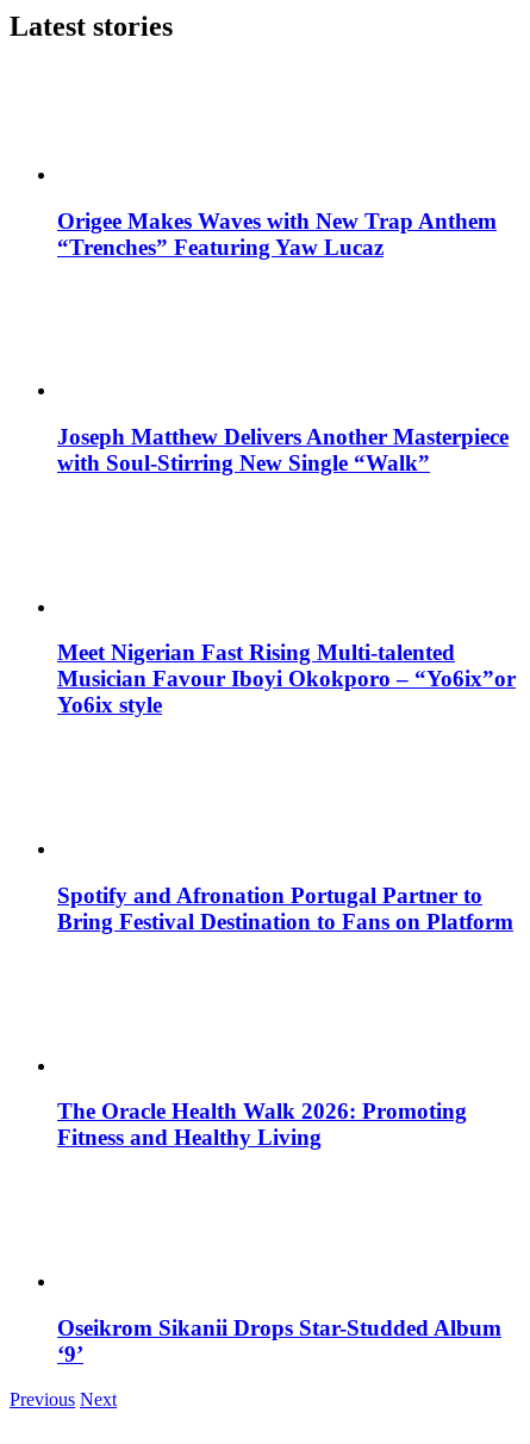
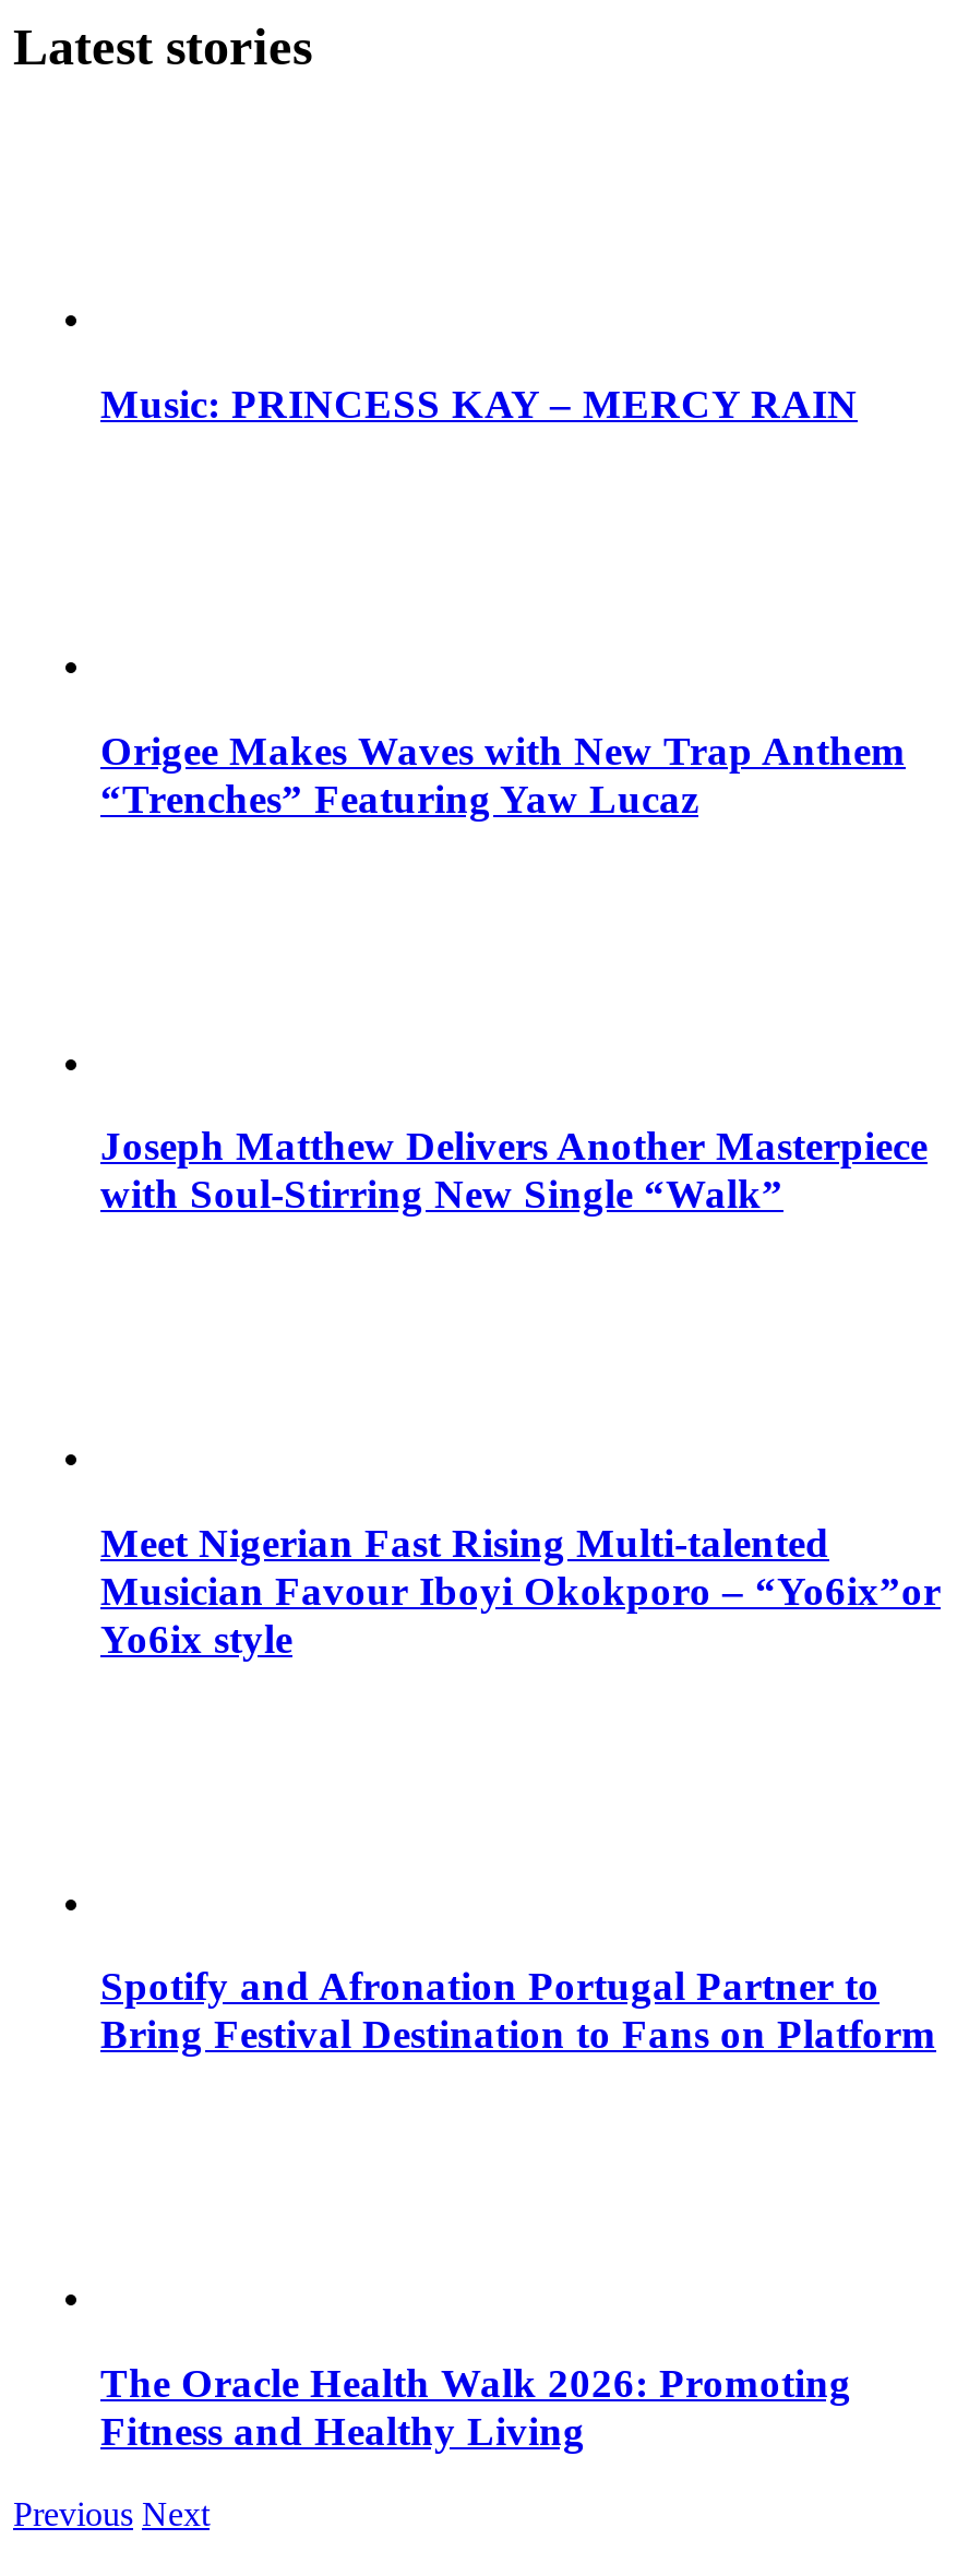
+ Music: PRINCESS KAY – MERCY RAIN

moved down: Origee Makes Waves with New Trap Anthem | “Trenches” Featuring Yaw Lucaz | Joseph Matthew Delivers Another Masterpiece | ... | The Oracle Health Walk 2026: Promoting | Fitness and Healthy Living

- Oseikrom Sikanii Drops Star-Studded Album
- ‘9’
